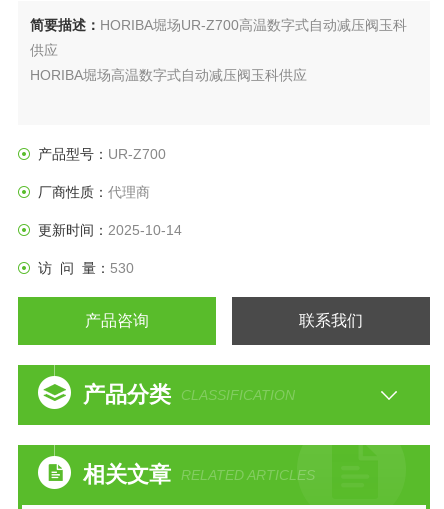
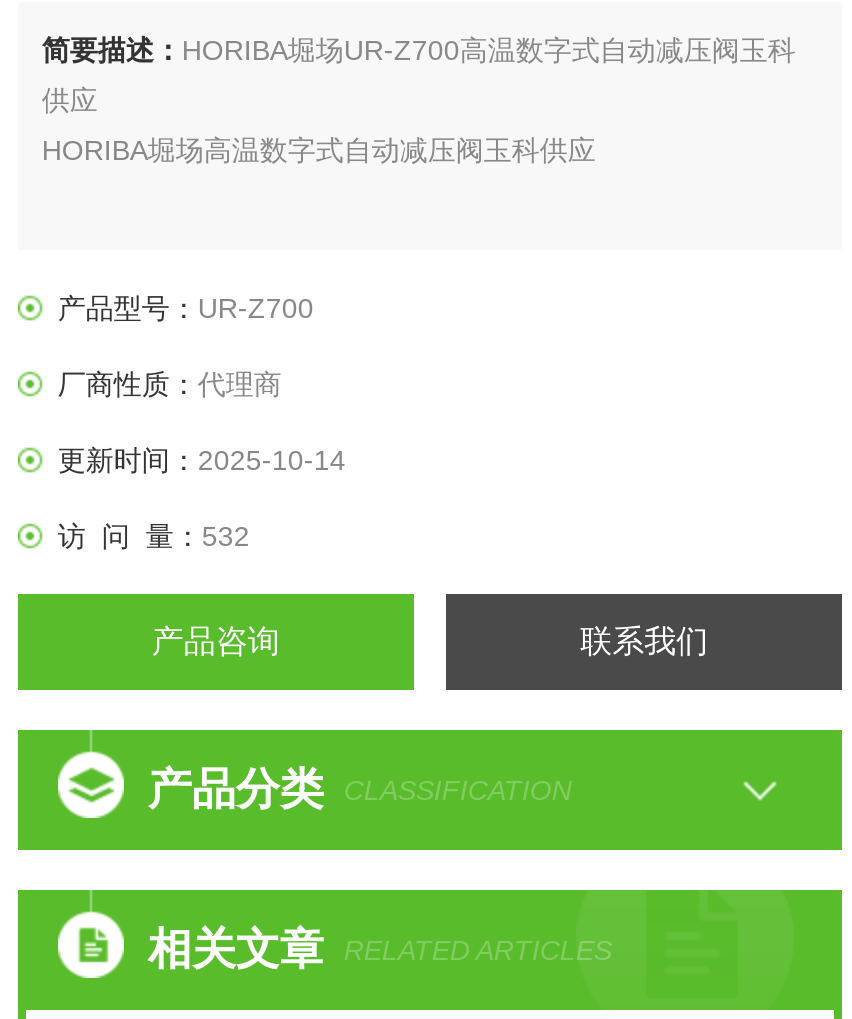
- 访 问 量：530
+ 访 问 量：532
